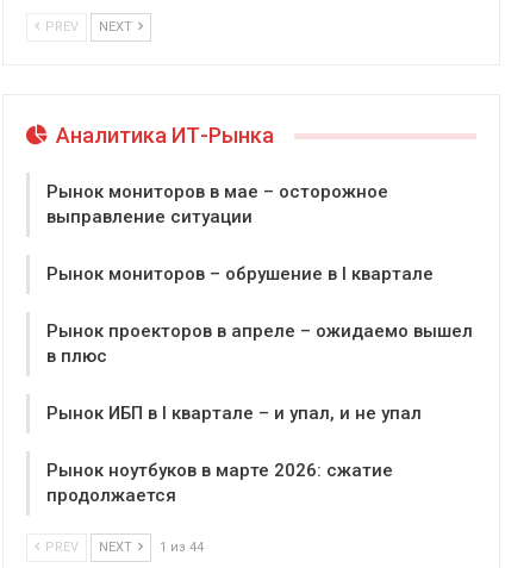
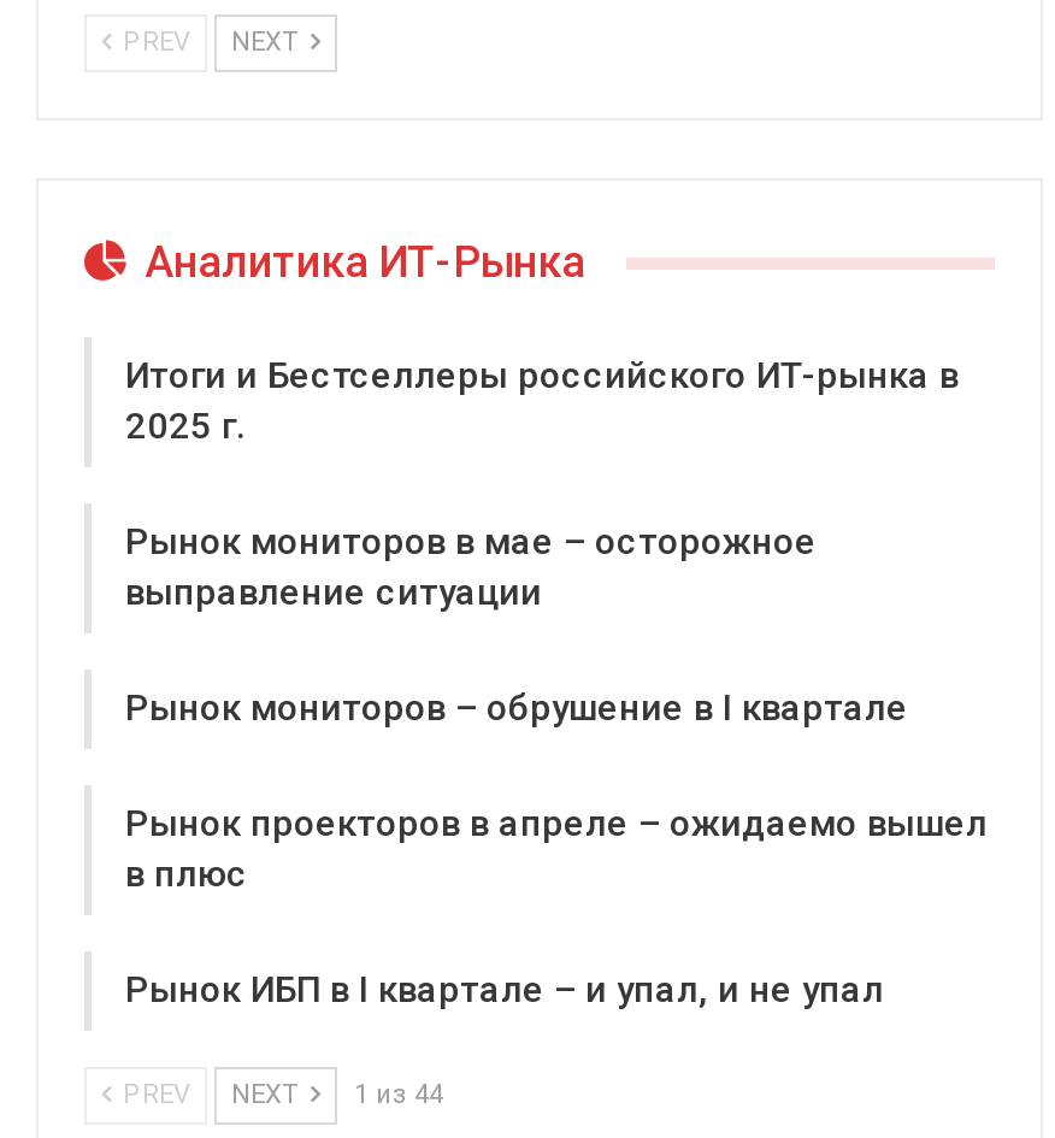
+ Итоги и Бестселлеры российского ИТ-рынка в
+ 2025 г.

moved down: Рынок мониторов в мае – осторожное | выправление ситуации | Рынок мониторов – обрушение в I квартале | Рынок проекторов в апреле – ожидаемо вышел | в плюс | Рынок ИБП в I квартале – и упал, и не упал

- Рынок ноутбуков в марте 2026: сжатие
- продолжается
